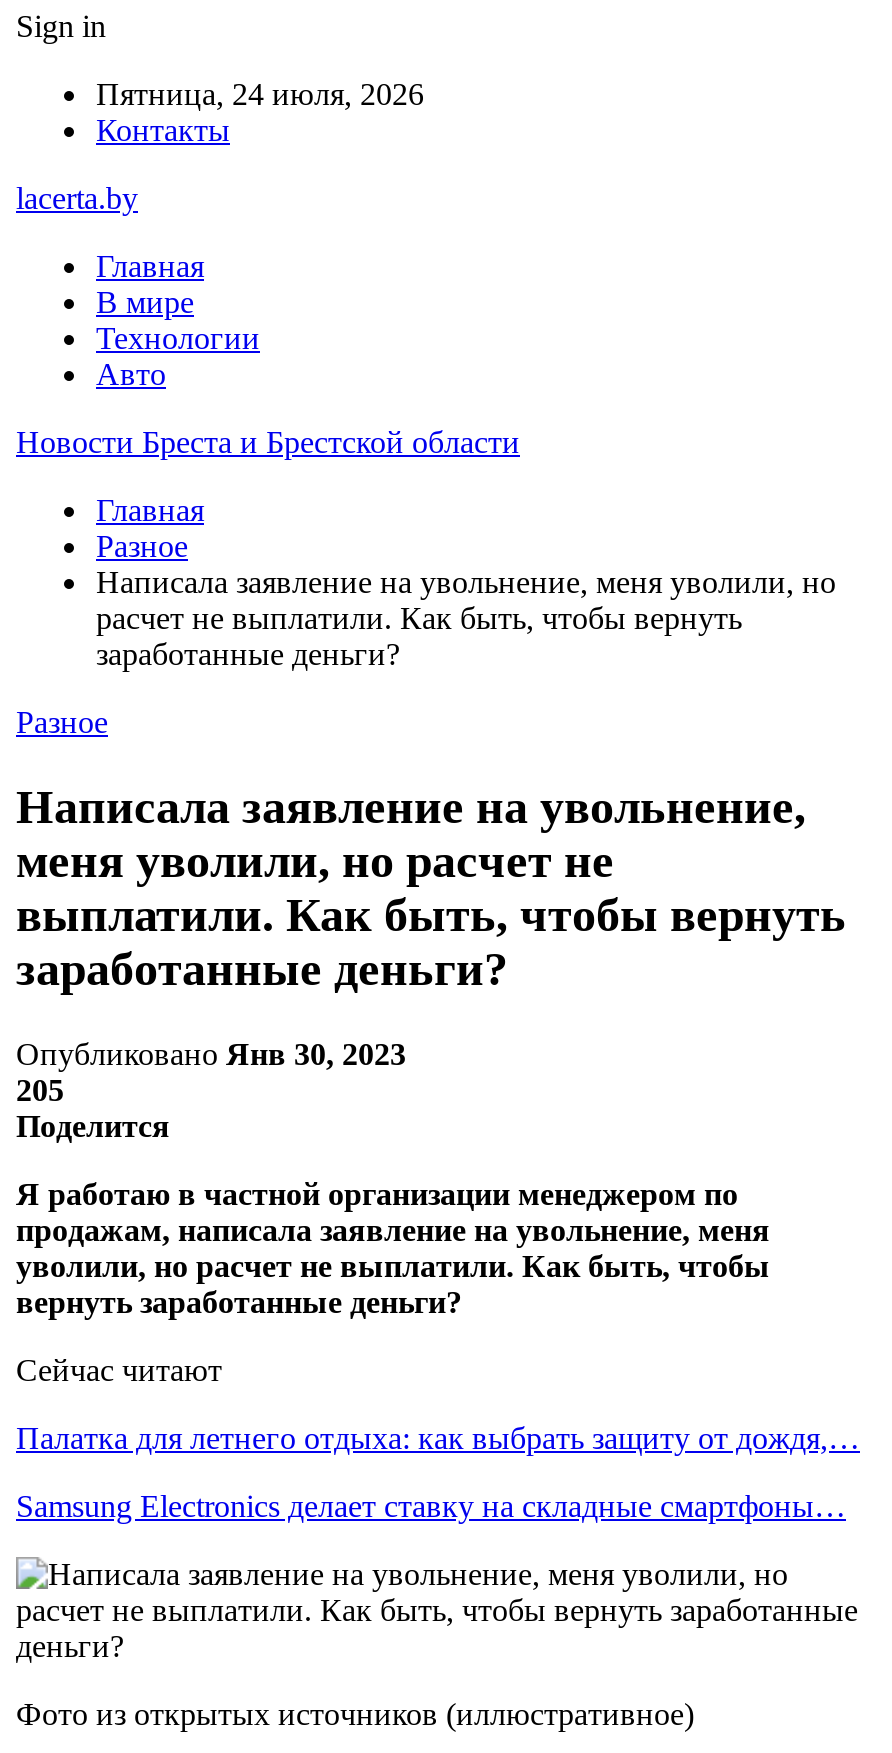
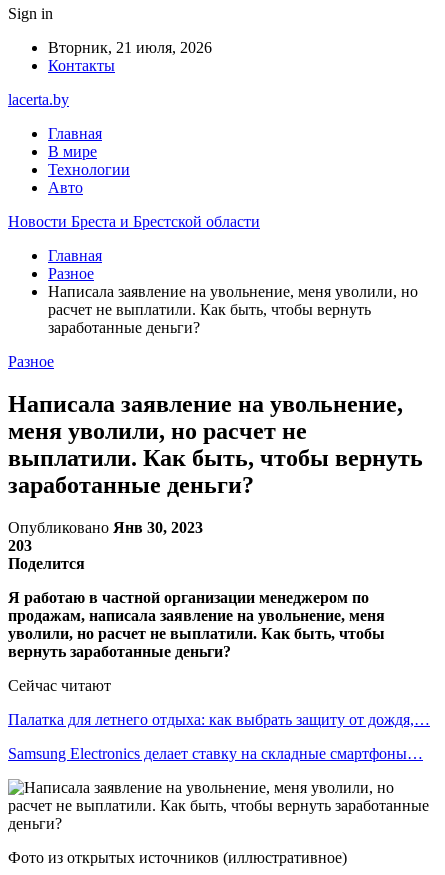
- Пятница, 24 июля, 2026
+ Вторник, 21 июля, 2026

- 205
+ 203
